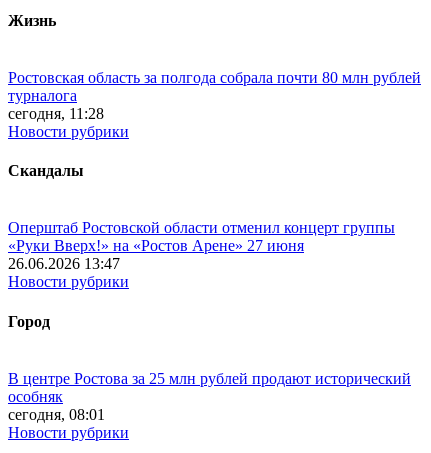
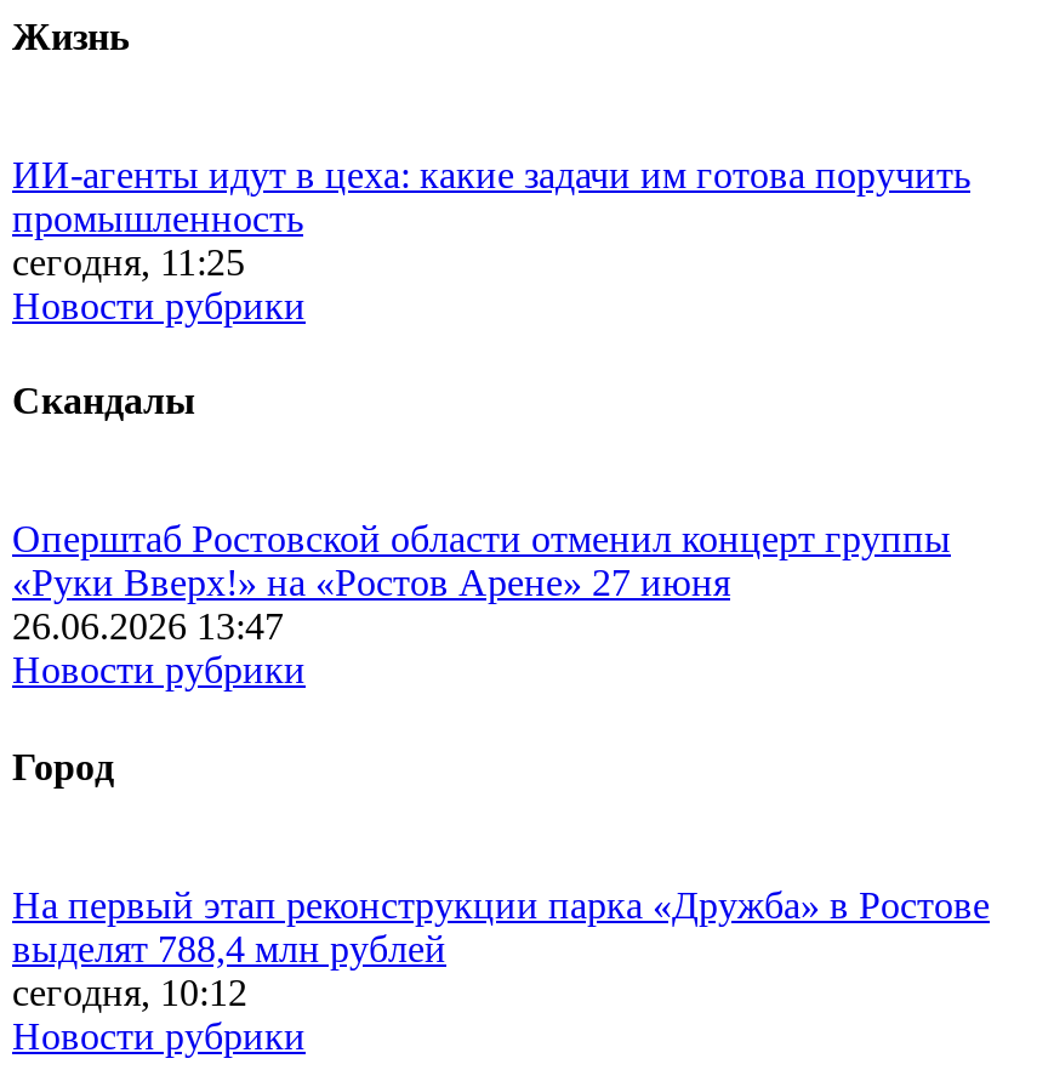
- Ростовская область за полгода собрала почти 80 млн рублей
- турналога
- сегодня, 11:28
+ ИИ-агенты идут в цеха: какие задачи им готова поручить
+ промышленность
+ сегодня, 11:25

- В центре Ростова за 25 млн рублей продают исторический
- особняк
- сегодня, 08:01
+ На первый этап реконструкции парка «Дружба» в Ростове
+ выделят 788,4 млн рублей
+ сегодня, 10:12
